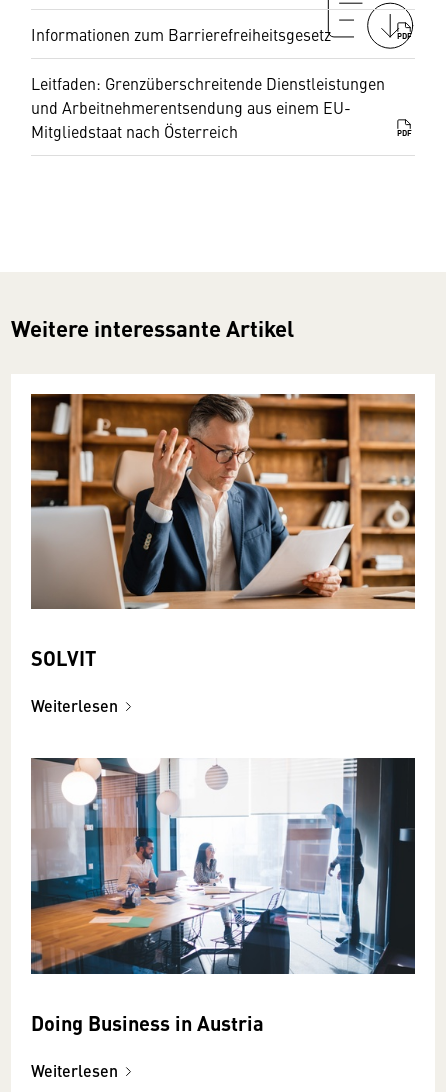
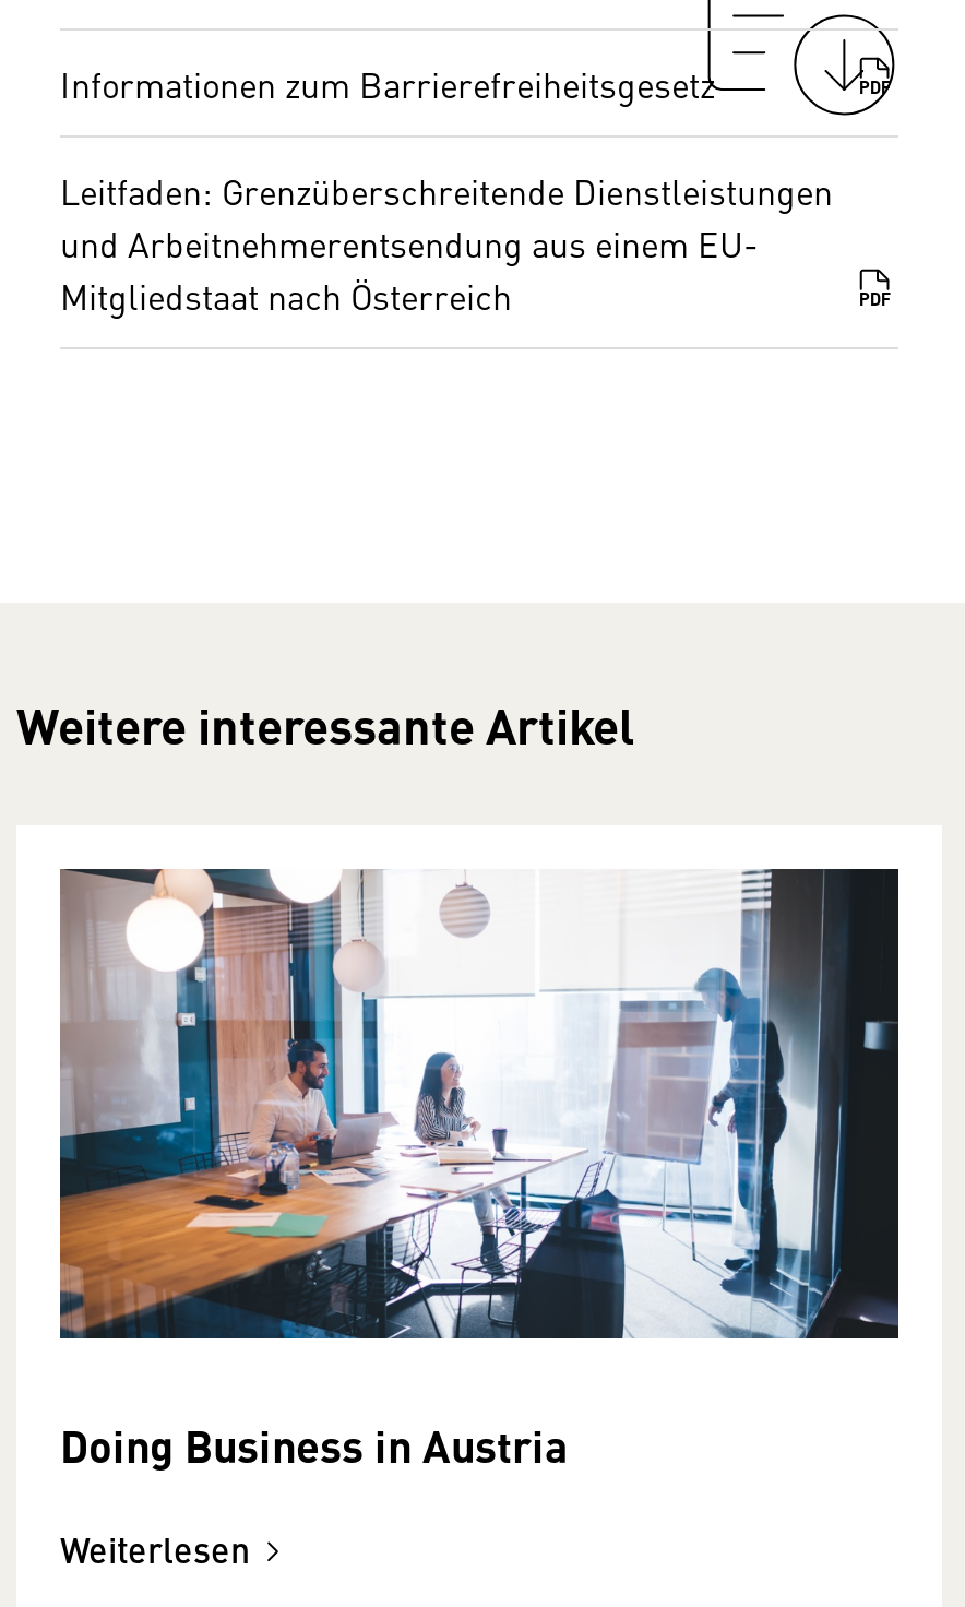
- [image]
- SOLVIT
- Weiterlesen
